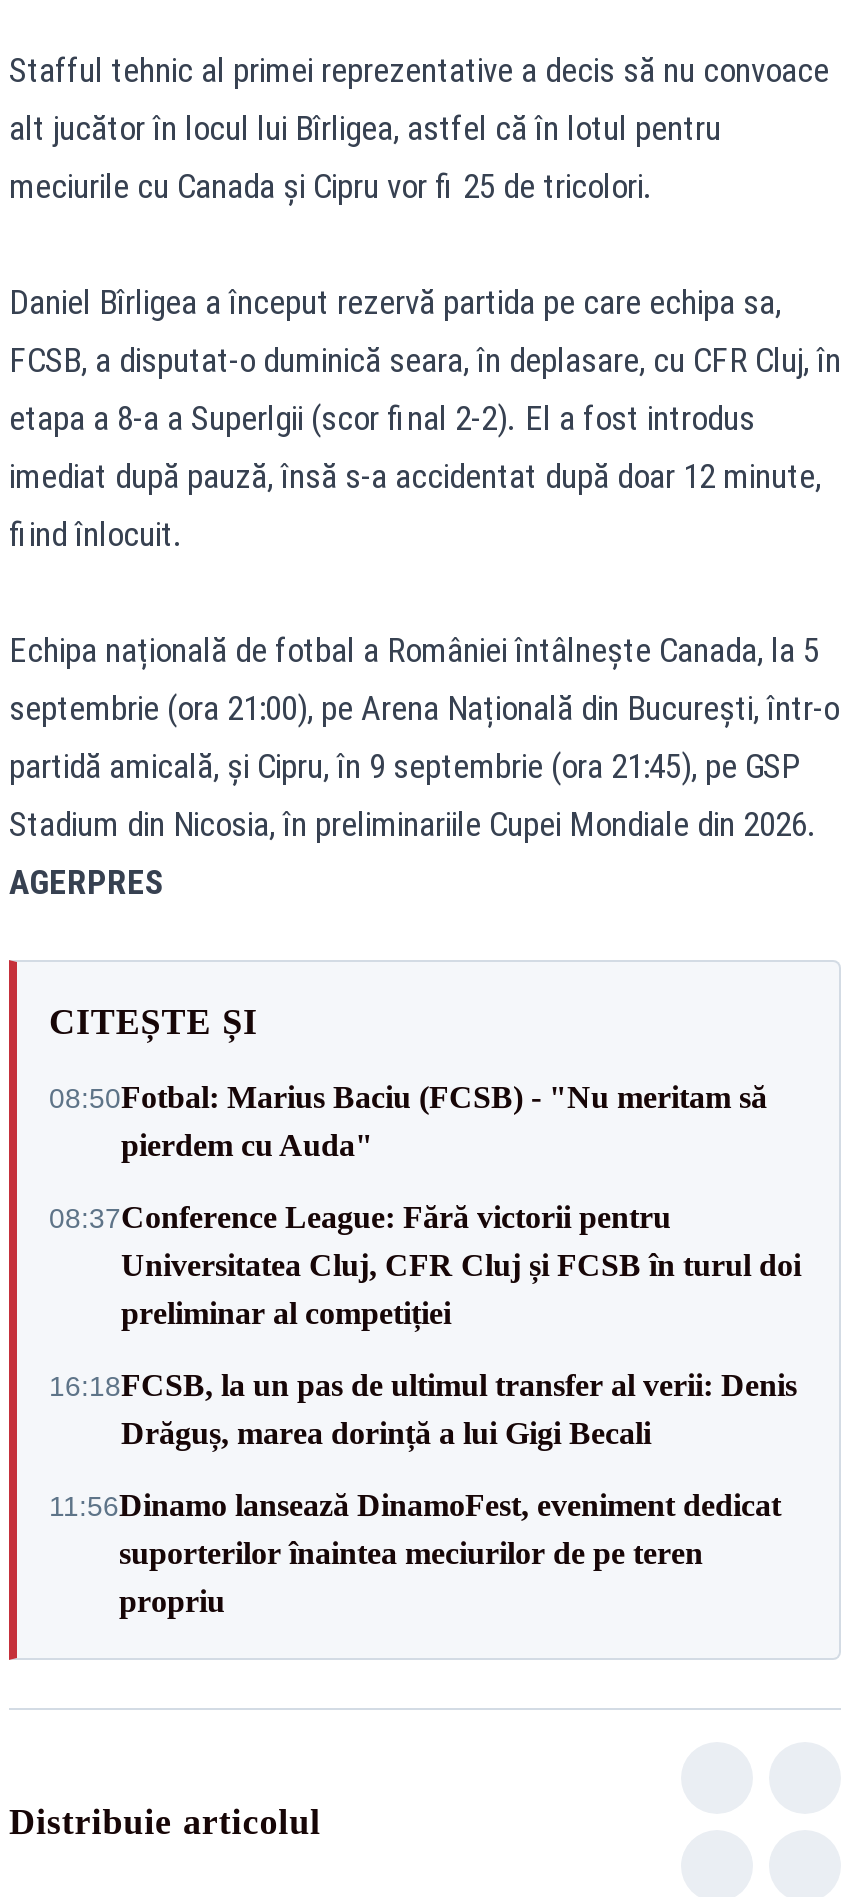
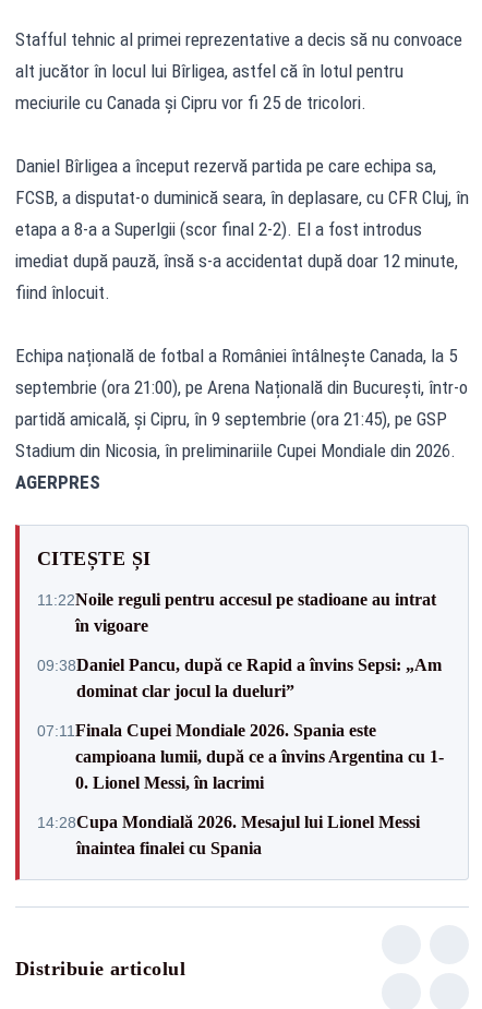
- 08:50Fotbal: Marius Baciu (FCSB) - "Nu meritam să
- pierdem cu Auda"
+ 11:22Noile reguli pentru accesul pe stadioane au intrat
+ în vigoare

- 08:37Conference League: Fără victorii pentru
- Universitatea Cluj, CFR Cluj și FCSB în turul doi
- preliminar al competiției
+ 09:38Daniel Pancu, după ce Rapid a învins Sepsi: „Am
+ dominat clar jocul la dueluri”

- 16:18FCSB, la un pas de ultimul transfer al verii: Denis
- Drăguș, marea dorință a lui Gigi Becali
+ 07:11 Finala Cupei Mondiale 2026. Spania este
+ campioana lumii, după ce a învins Argentina cu 1-
+ 0. Lionel Messi, în lacrimi

- 11:56Dinamo lansează DinamoFest, eveniment dedicat
- suporterilor înaintea meciurilor de pe teren
- propriu
+ 14:28Cupa Mondială 2026. Mesajul lui Lionel Messi
+ înaintea finalei cu Spania
